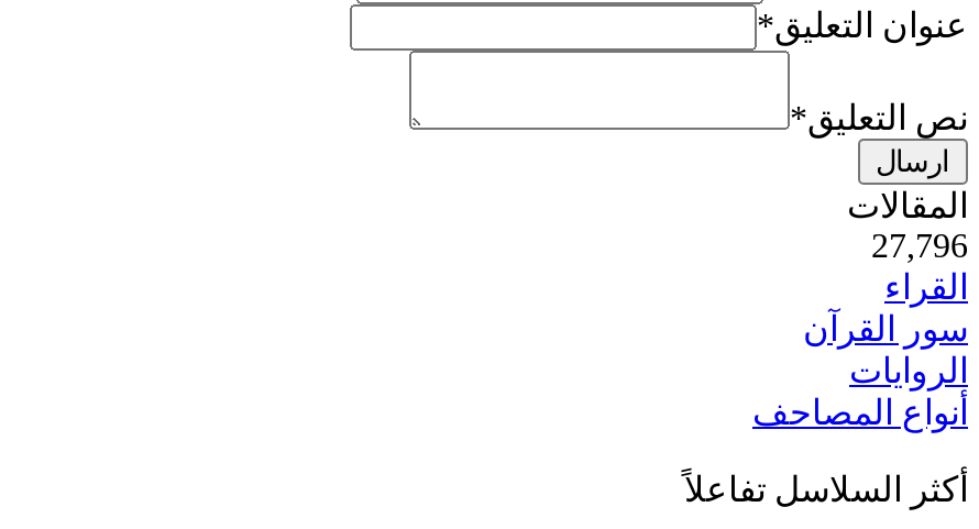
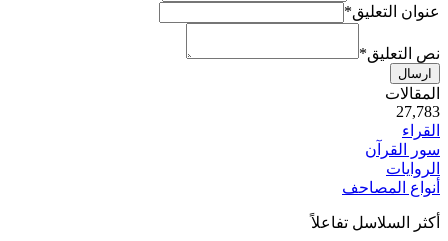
- 27,796
+ 27,783
